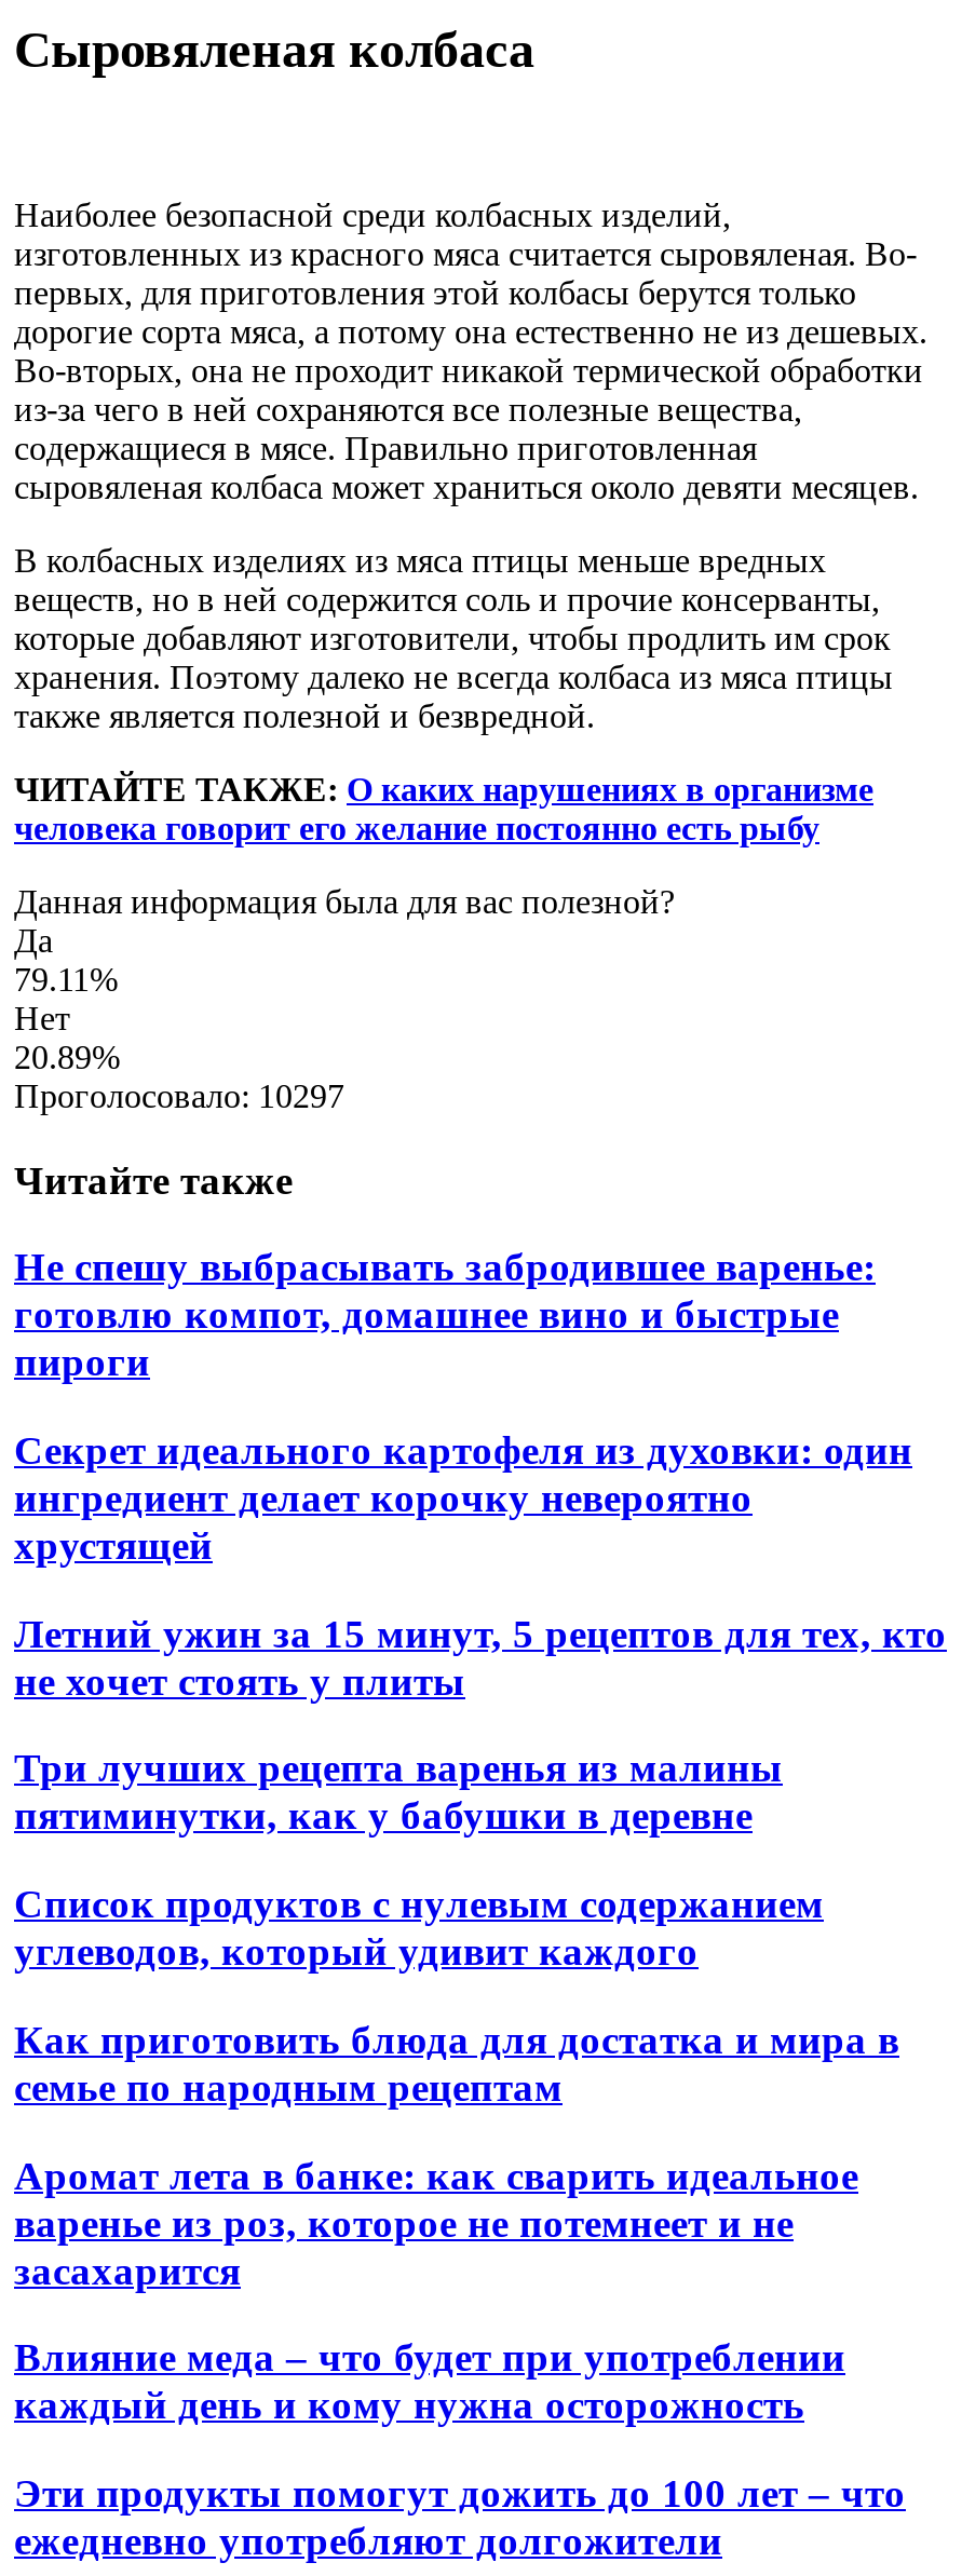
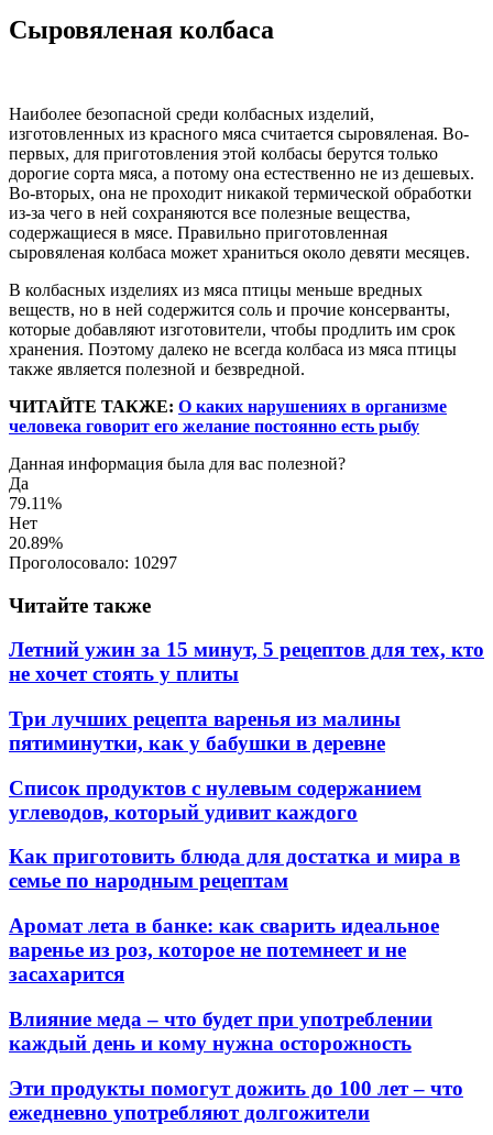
- Не спешу выбрасывать забродившее варенье:
- готовлю компот, домашнее вино и быстрые
- пироги
- Секрет идеального картофеля из духовки: один
- ингредиент делает корочку невероятно
- хрустящей
